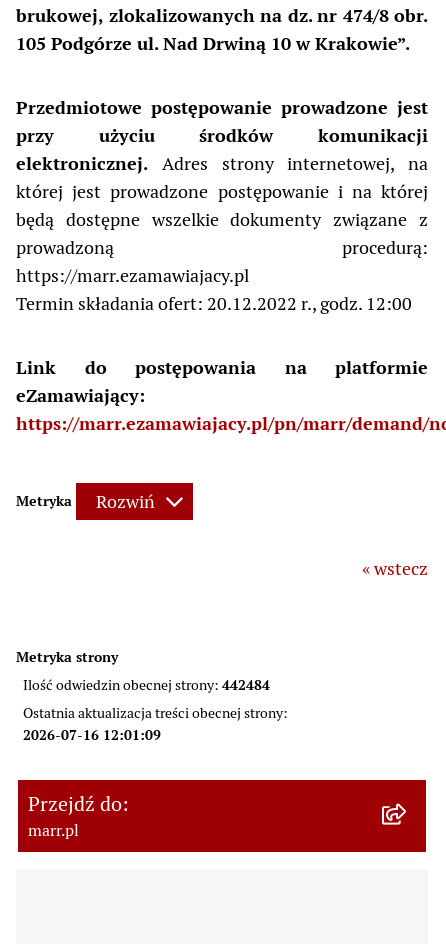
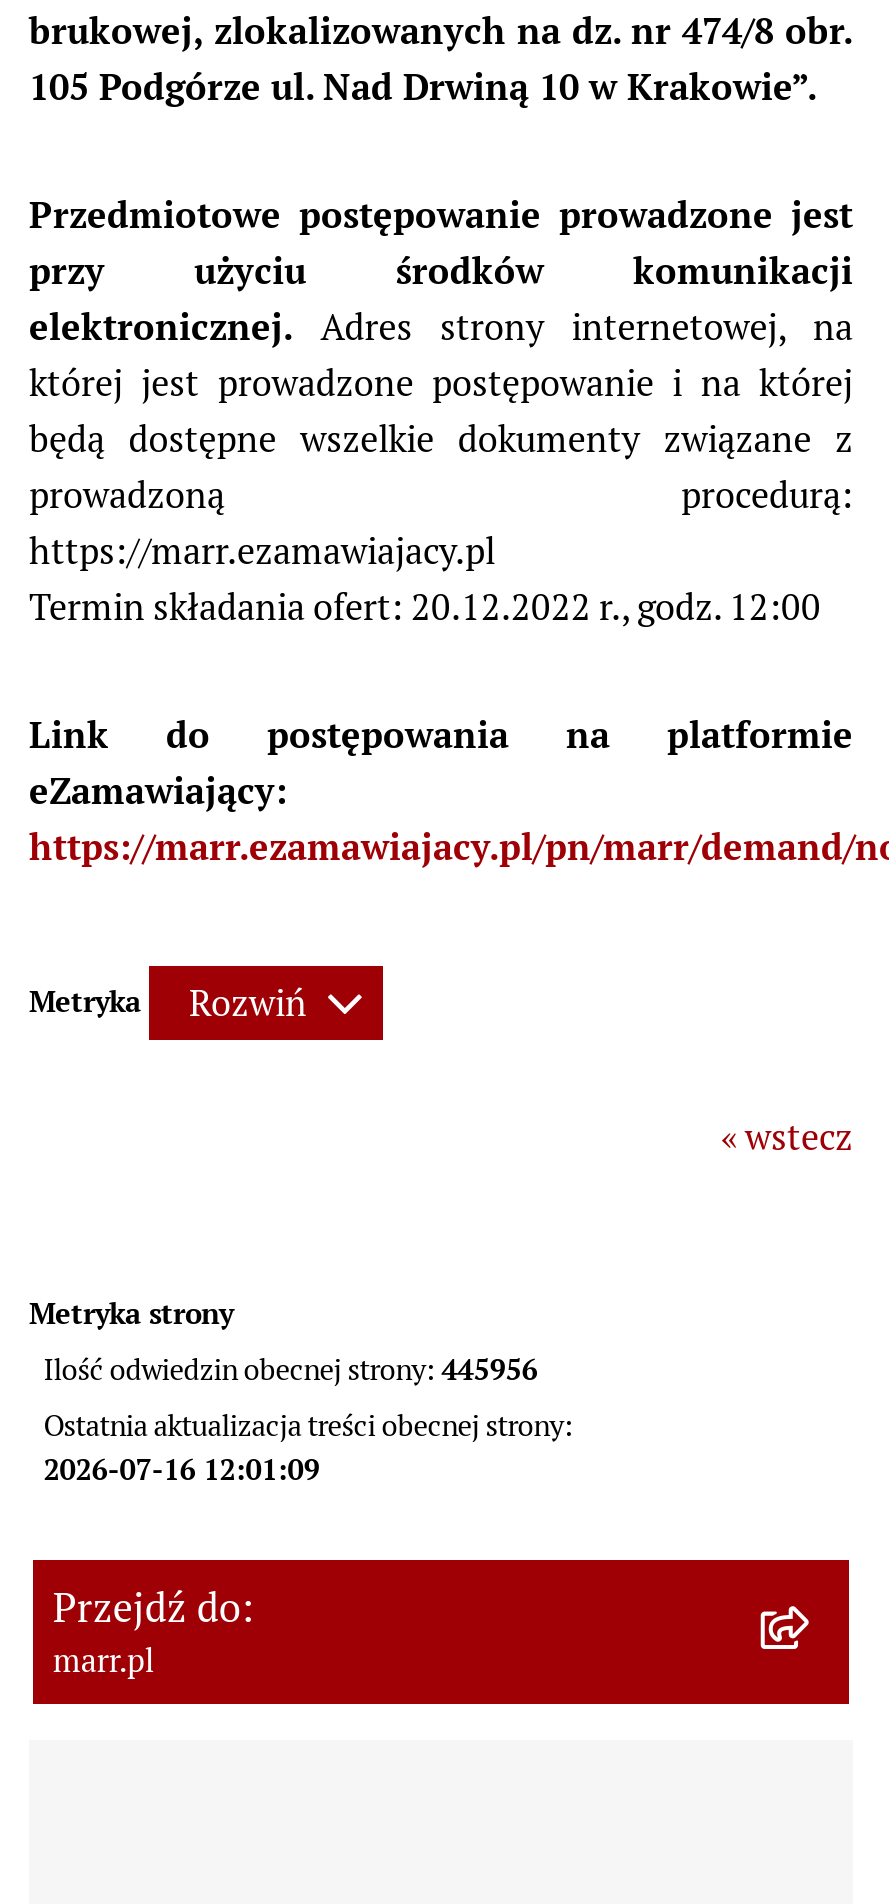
- Ilość odwiedzin obecnej strony: 442484
+ Ilość odwiedzin obecnej strony: 445956
